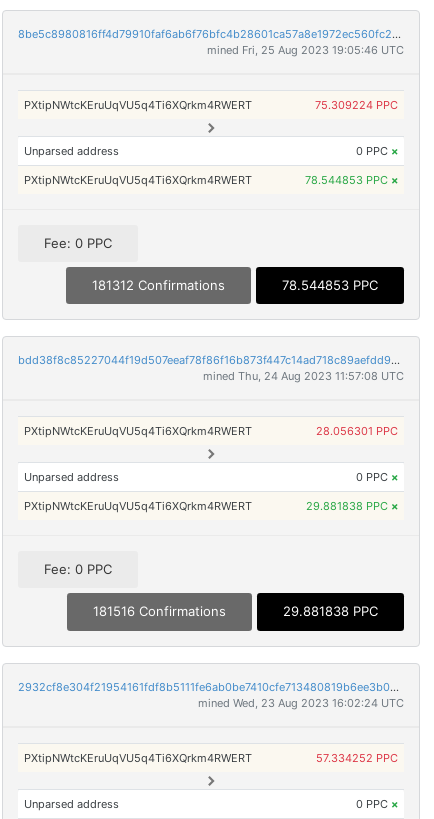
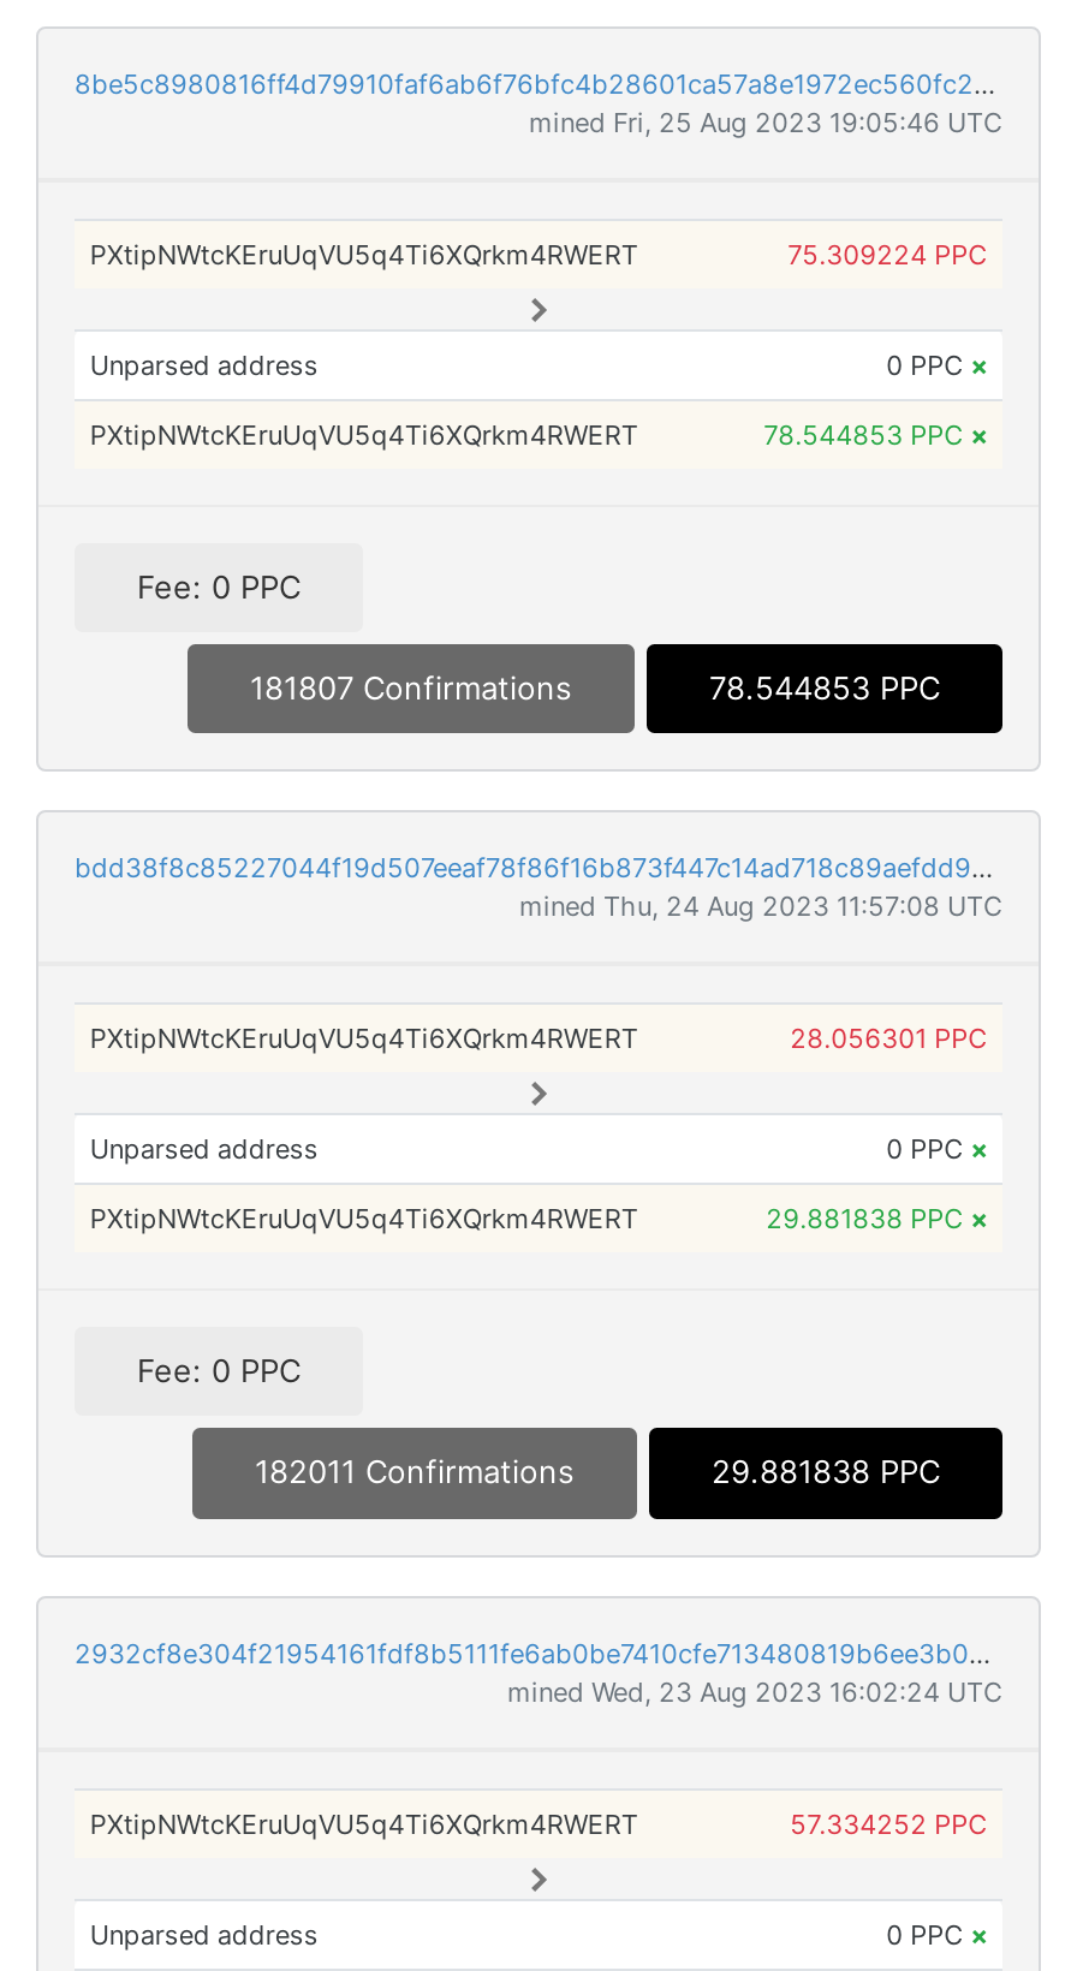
- 181312 Confirmations
+ 181807 Confirmations

- 181516 Confirmations
+ 182011 Confirmations
